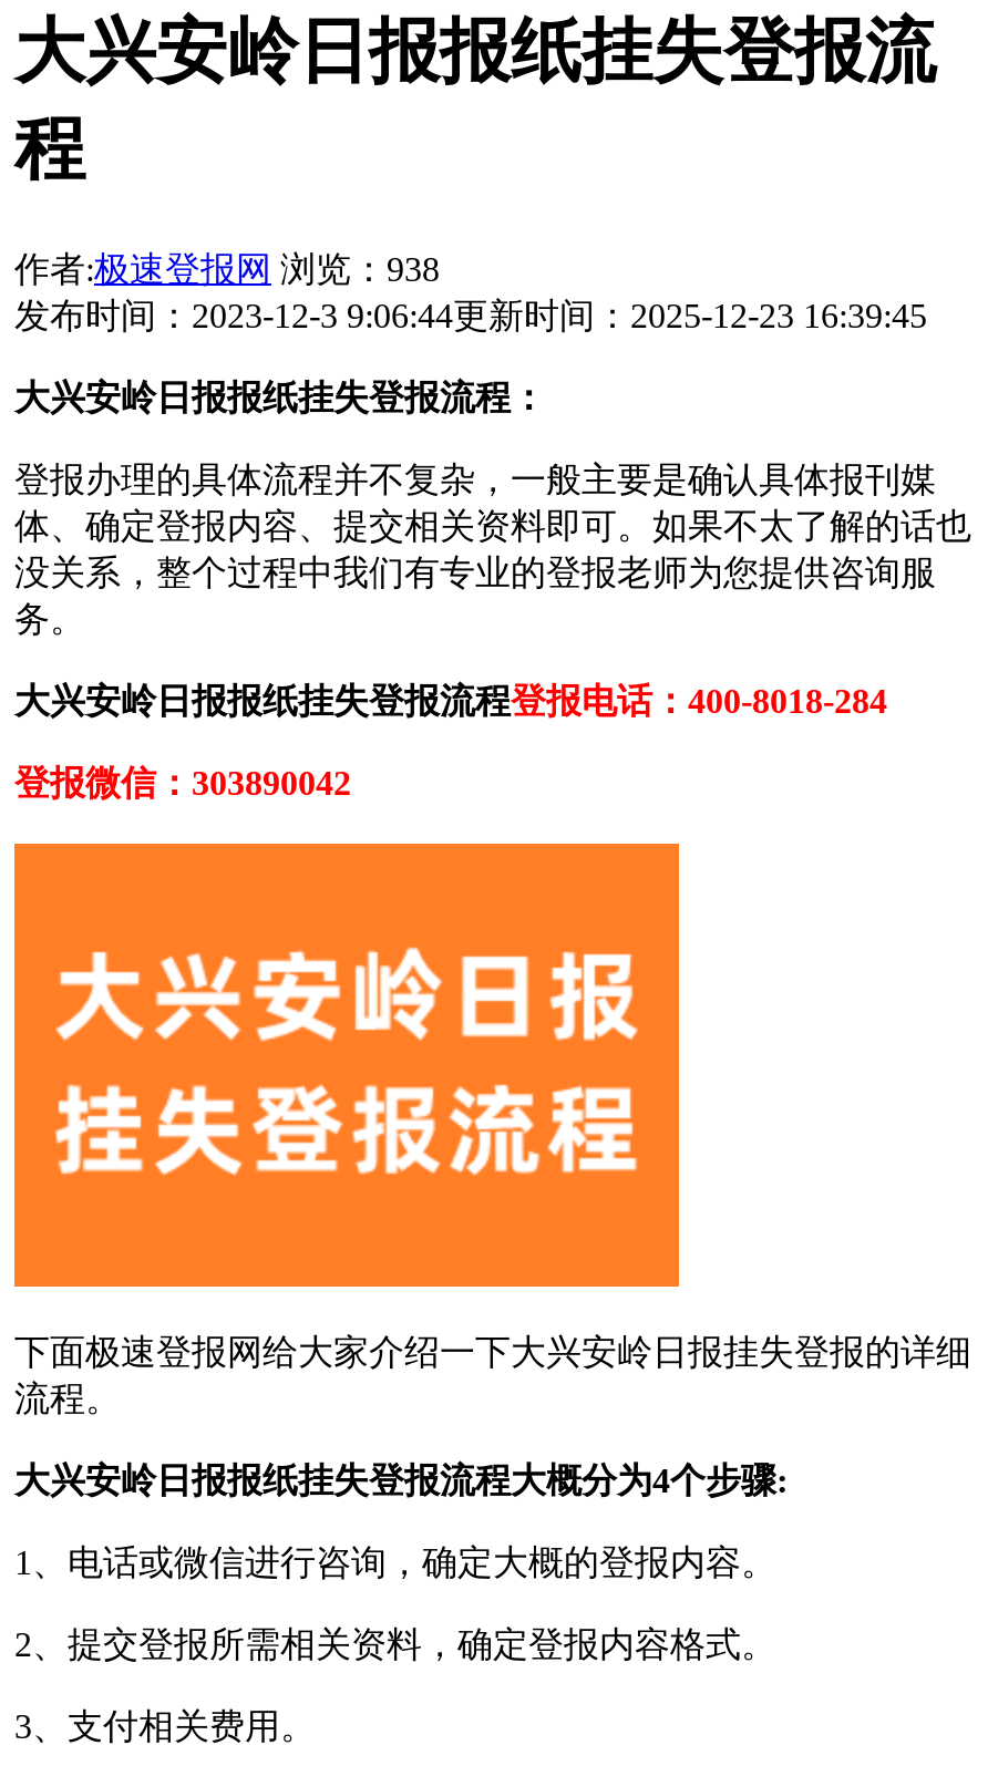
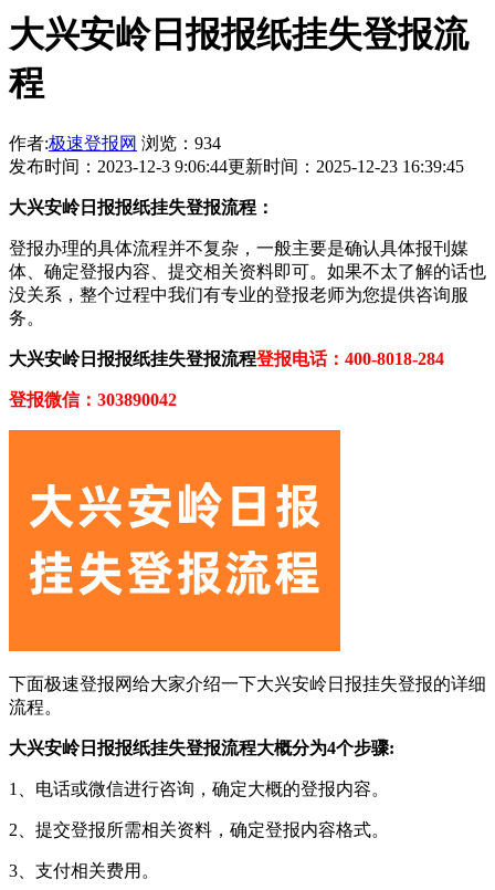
- 作者:极速登报网 浏览：938
+ 作者:极速登报网 浏览：934
